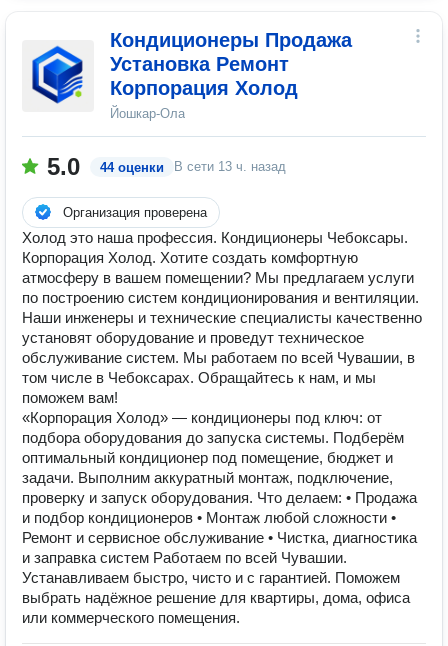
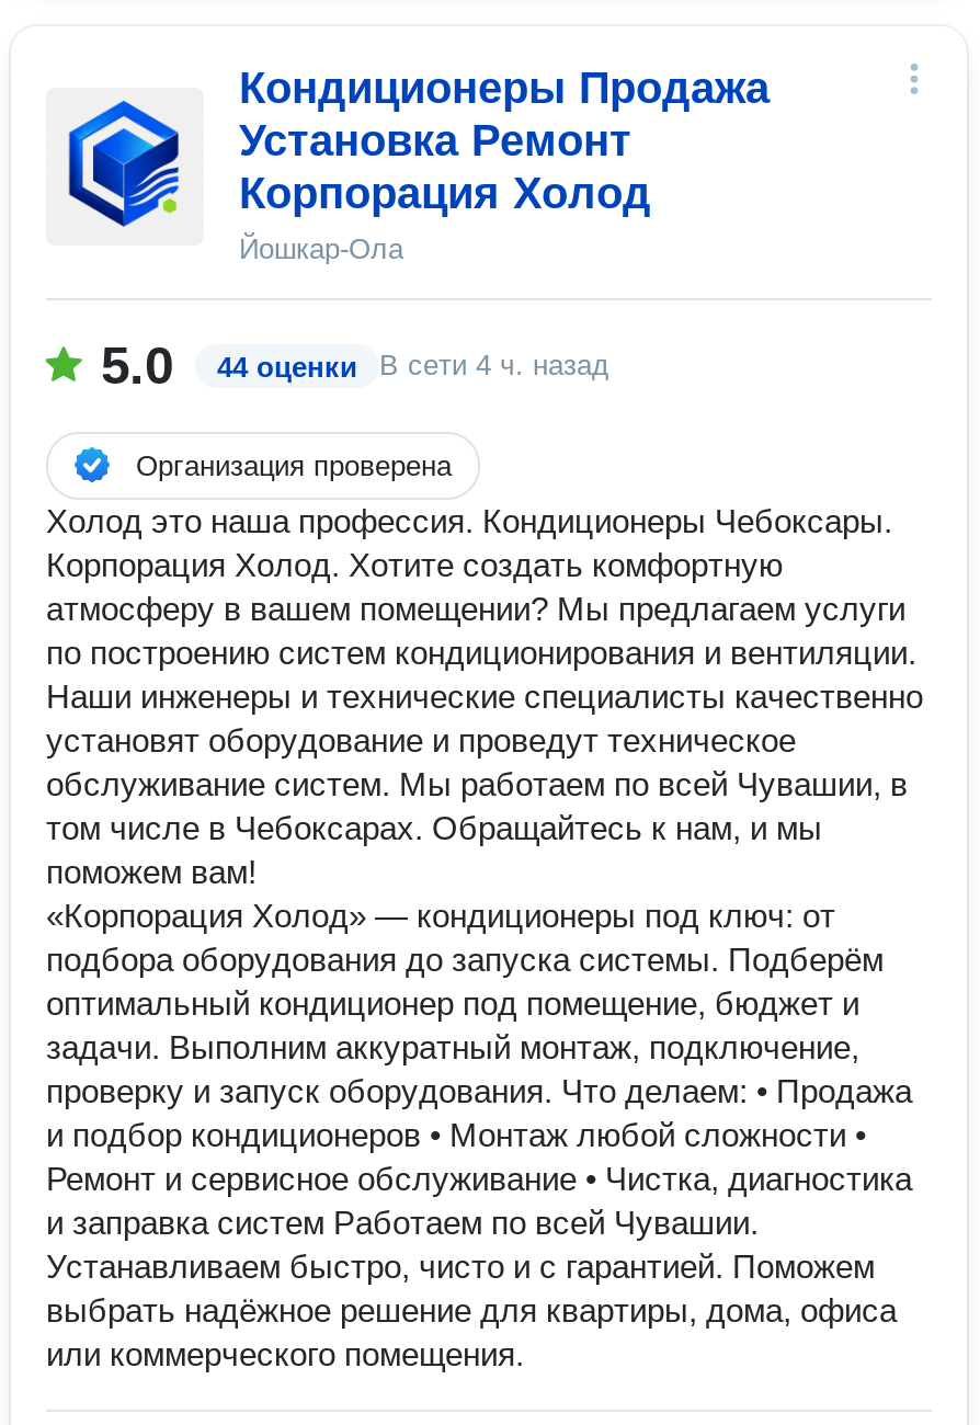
- 5.0 44 оценки В сети 13 ч. назад
+ 5.0 44 оценки В сети 4 ч. назад
